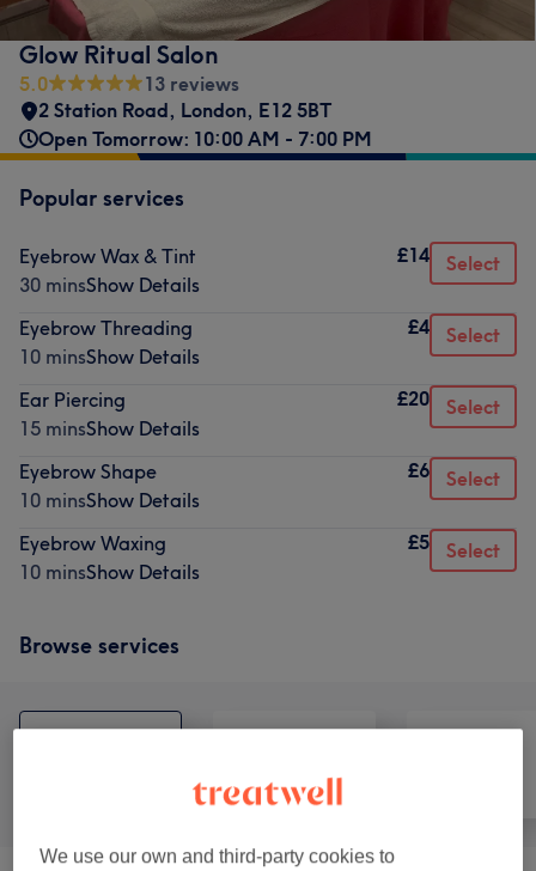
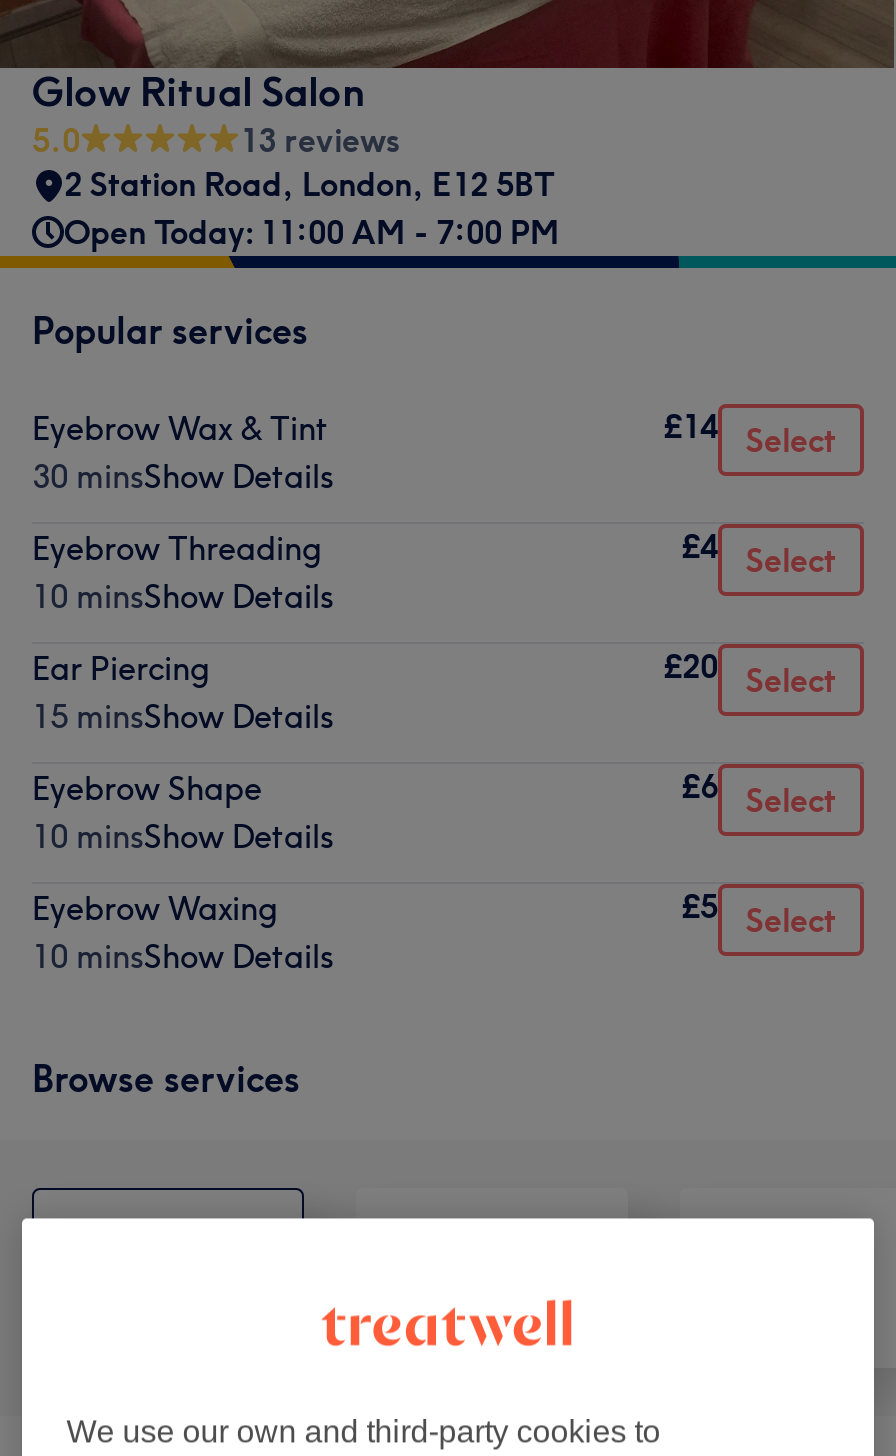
- Open Tomorrow: 10:00 AM - 7:00 PM
+ Open Today: 11:00 AM - 7:00 PM
